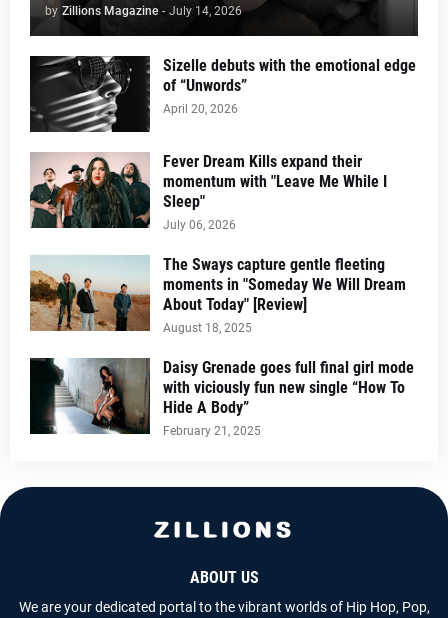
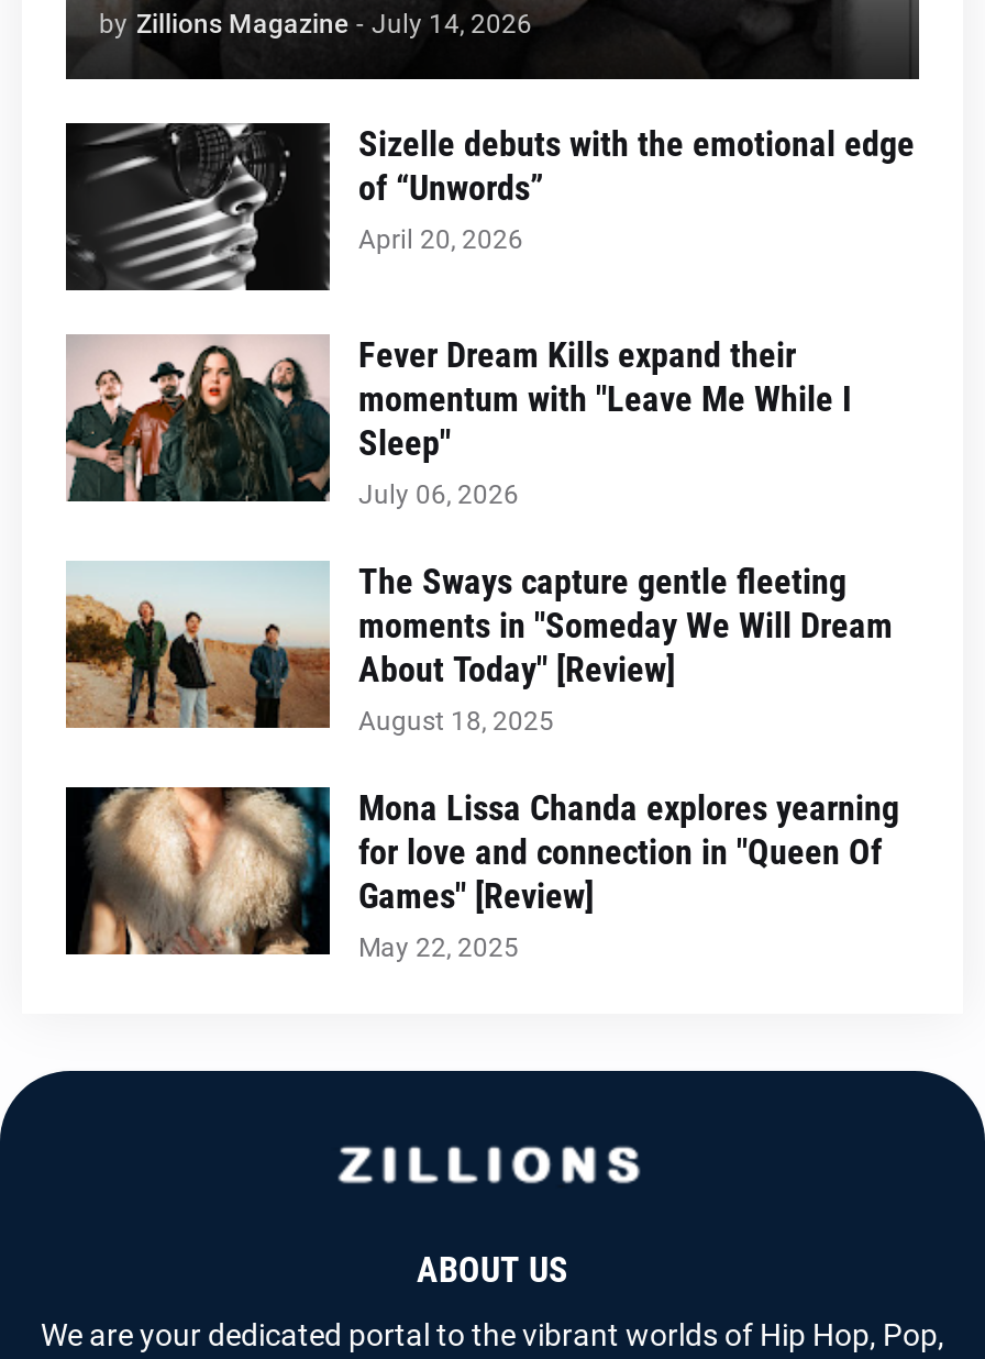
- [image]
- Daisy Grenade goes full final girl mode
- with viciously fun new single “How To
- Hide A Body”
- February 21, 2025
+ [image]
+ Mona Lissa Chanda explores yearning
+ for love and connection in "Queen Of
+ Games" [Review]
+ May 22, 2025
